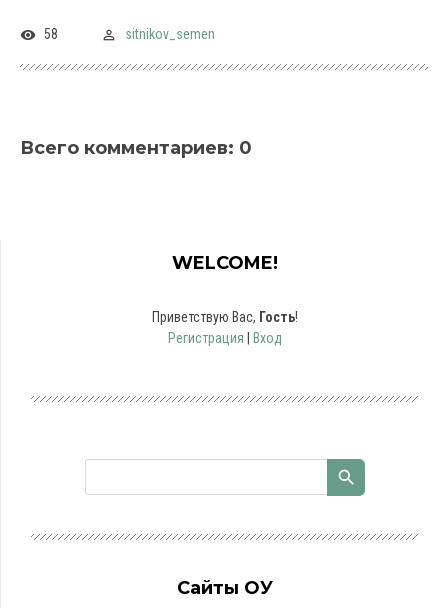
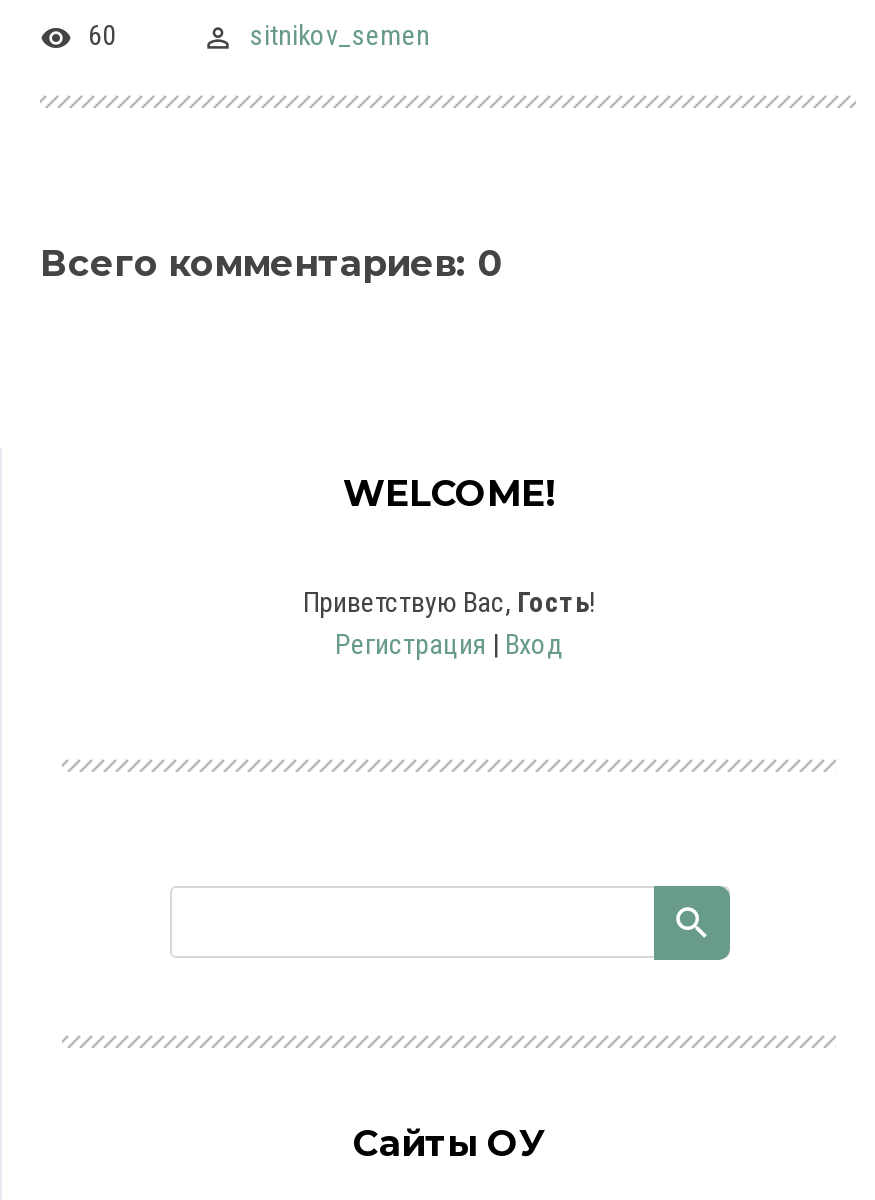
- 58
+ 60
